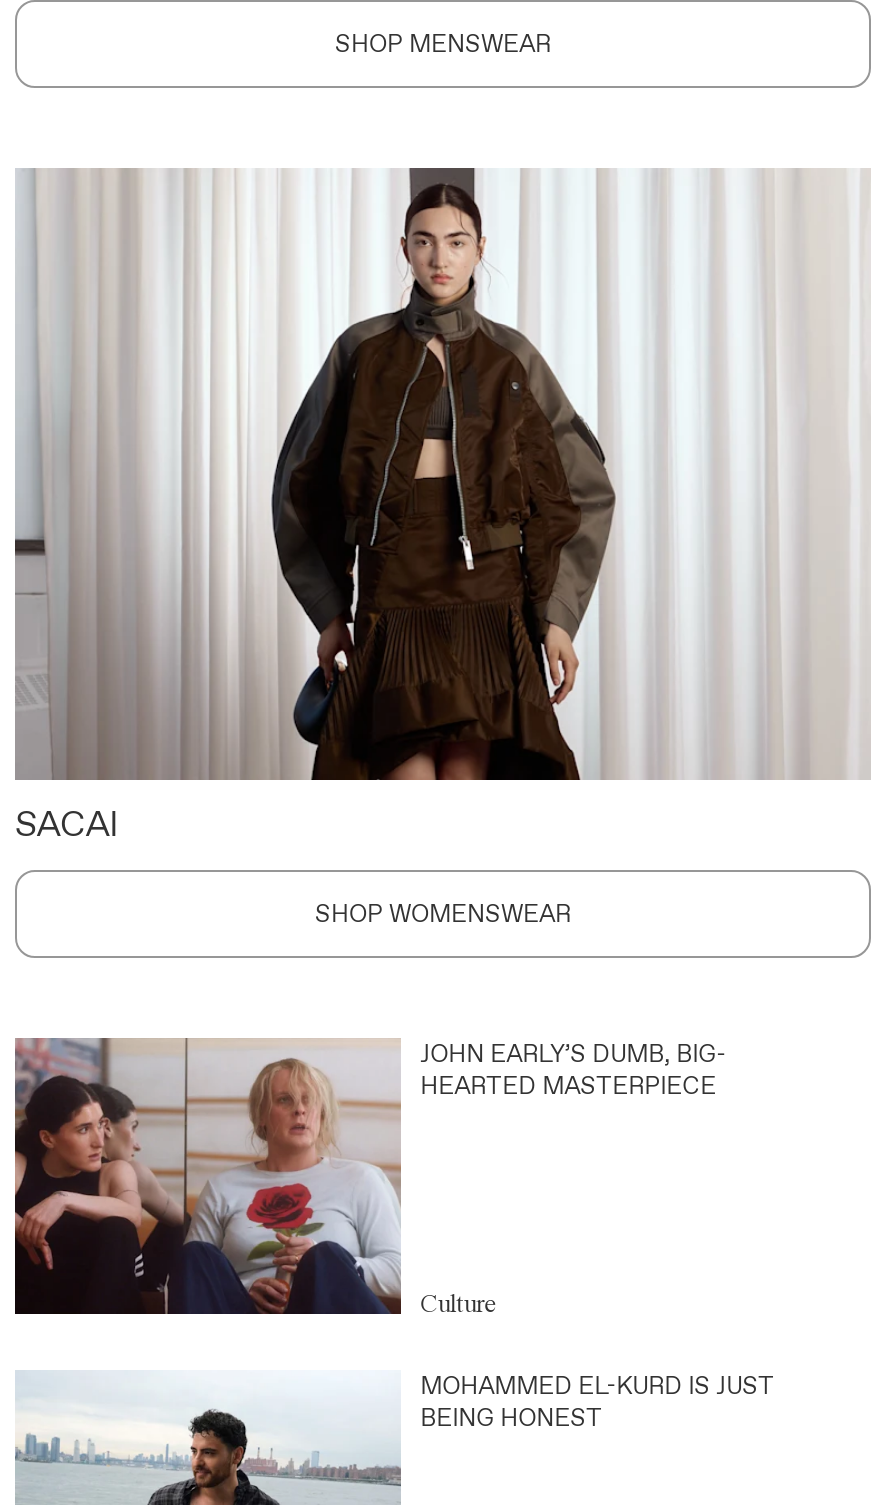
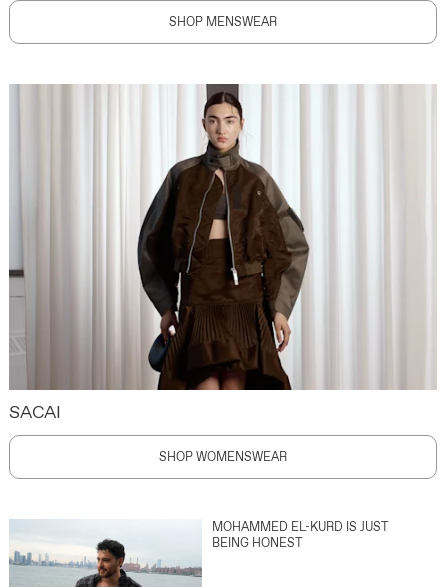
- [image]
- JOHN EARLY’S DUMB, BIG-
- HEARTED MASTERPIECE

- Culture
